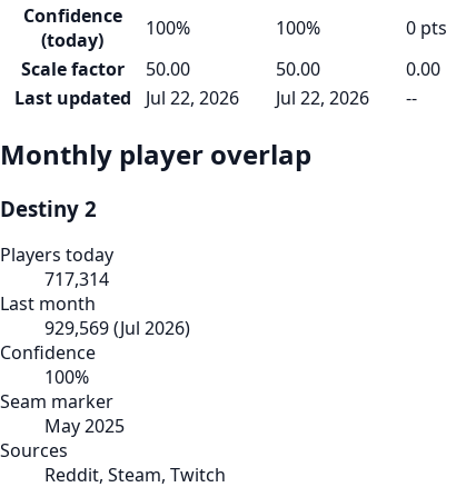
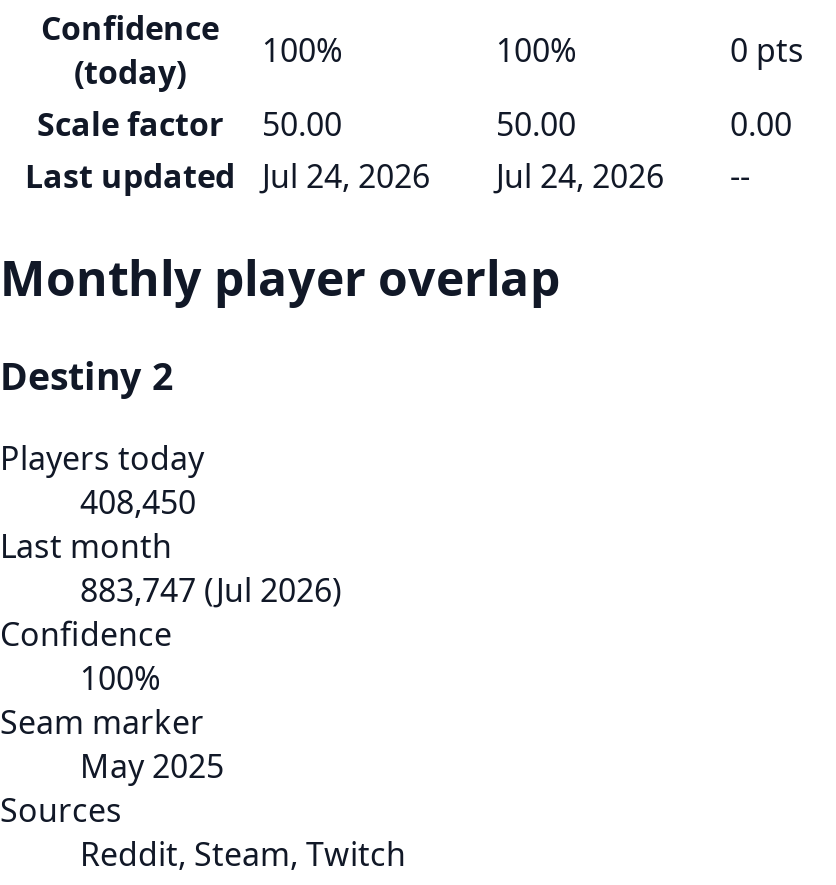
- Jul 22, 2026
+ Jul 24, 2026

- Jul 22, 2026
+ Jul 24, 2026

- 717,314
+ 408,450

- 929,569 (Jul 2026)
+ 883,747 (Jul 2026)
